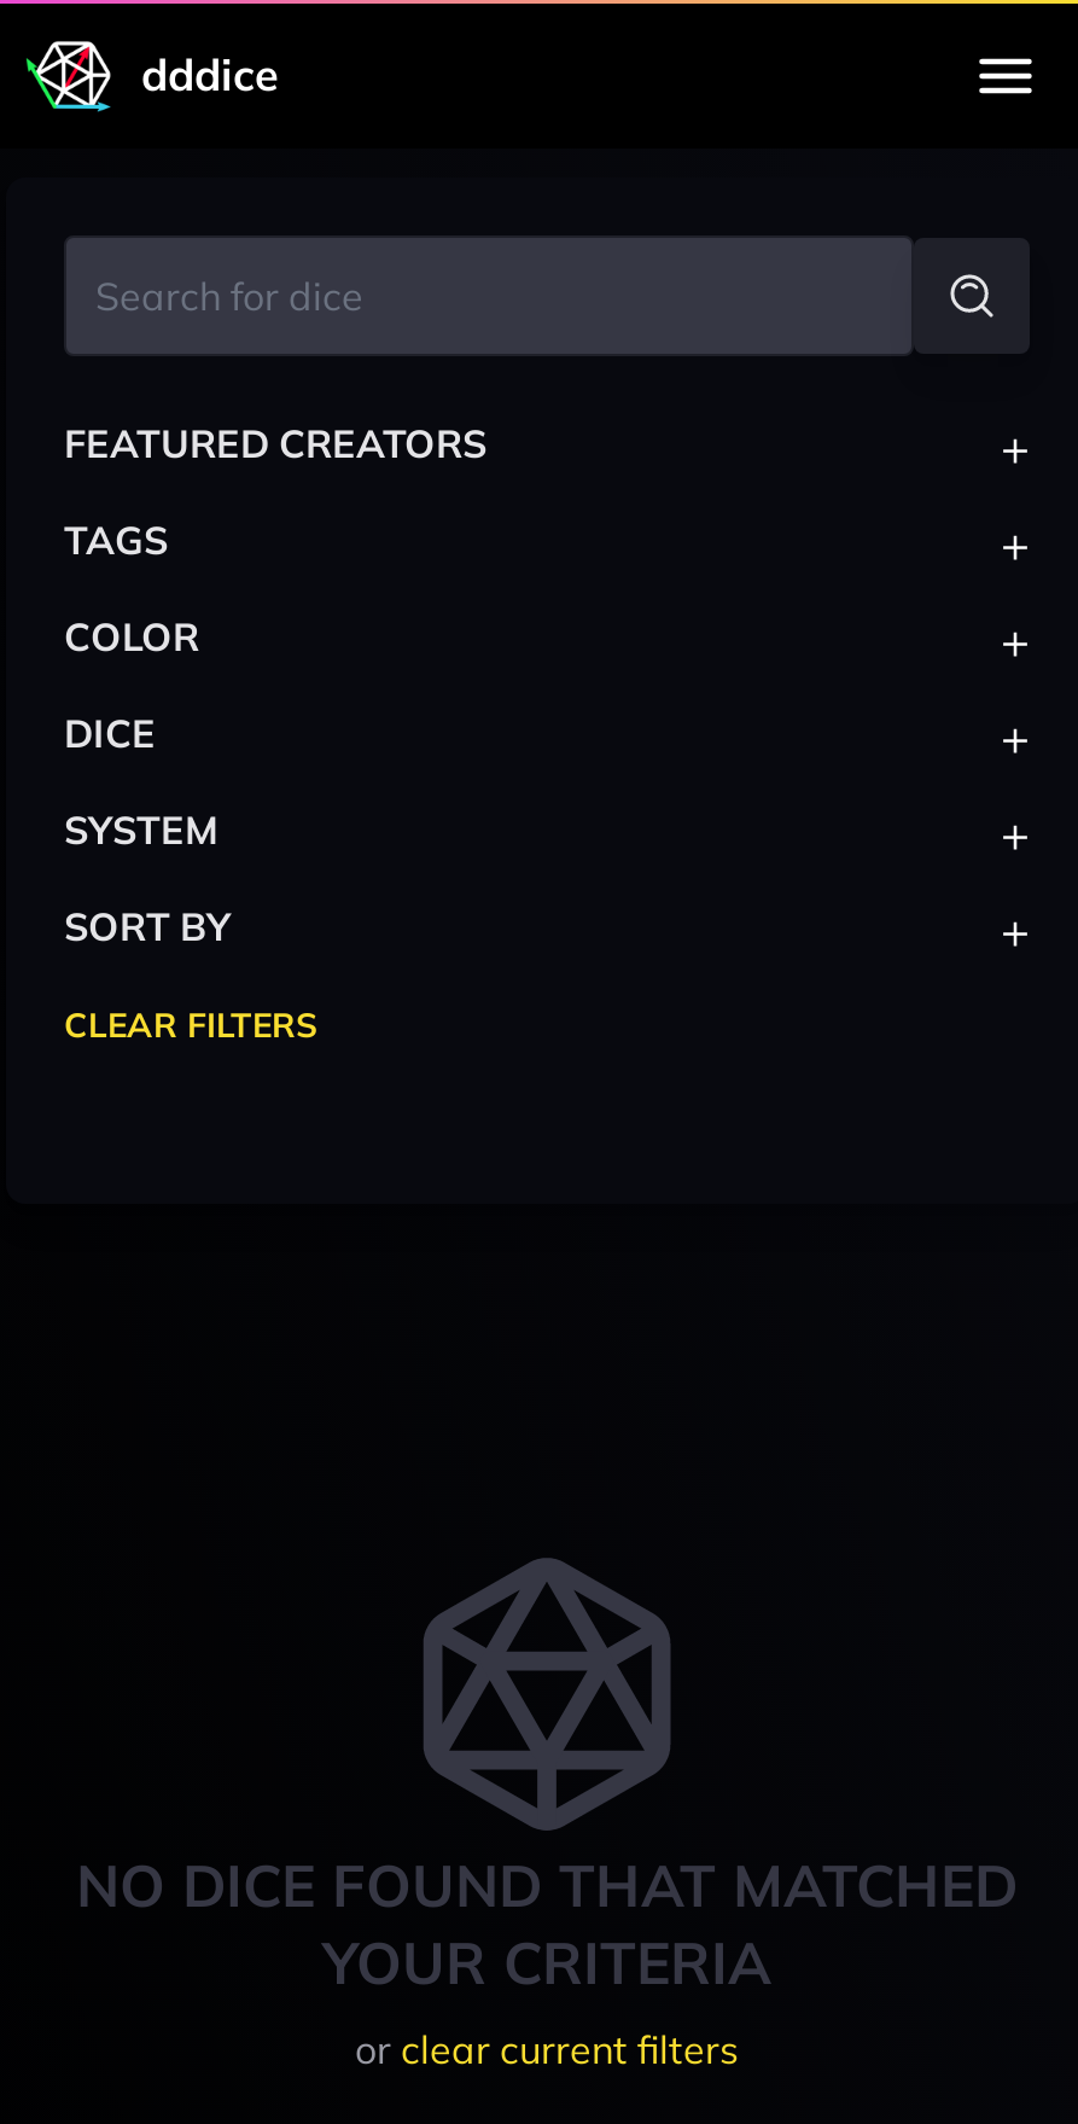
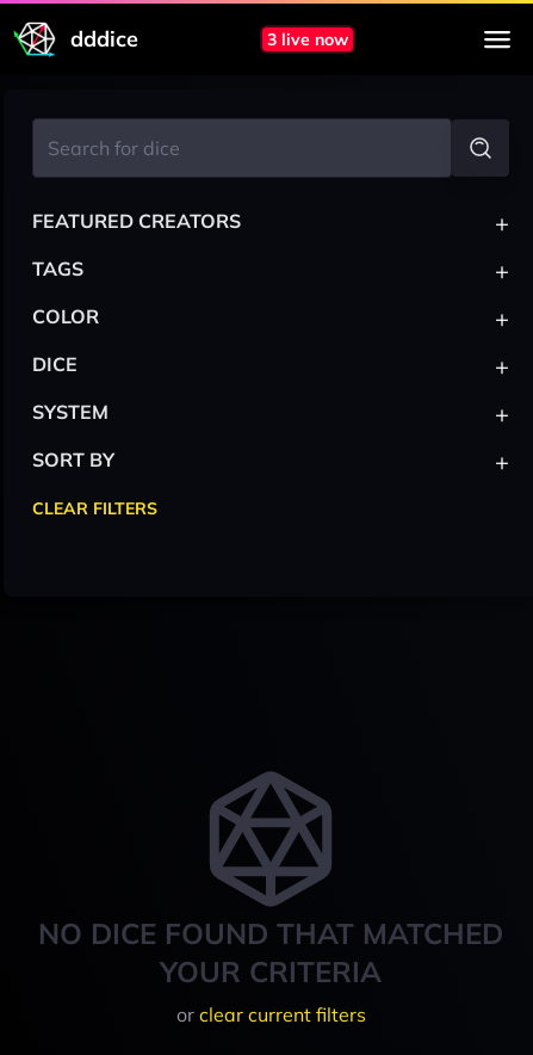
+ 3 live now
